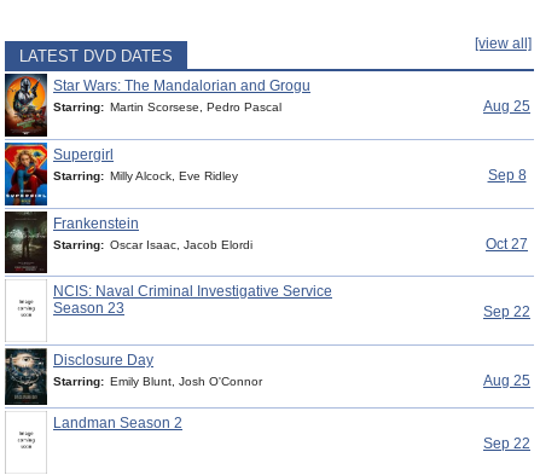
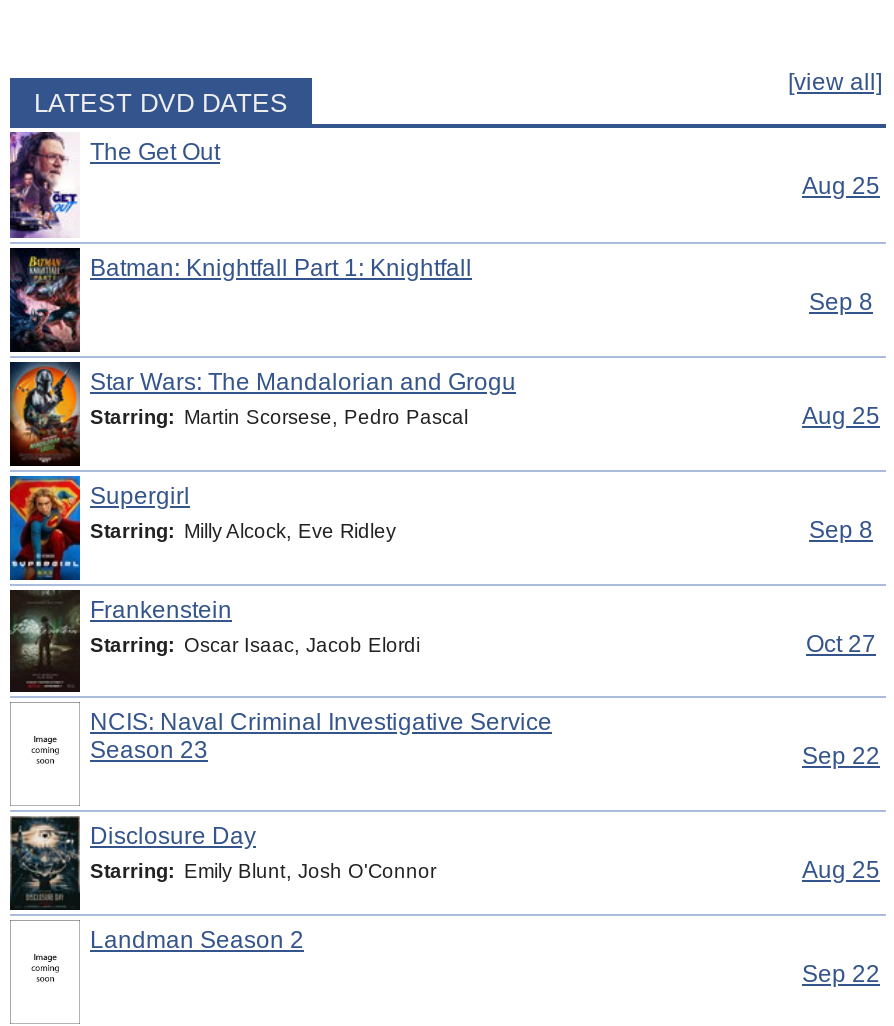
+ [image]
+ The Get Out
+ Aug 25
+ Batman: Knightfall Part 1: Knightfall
+ Sep 8
